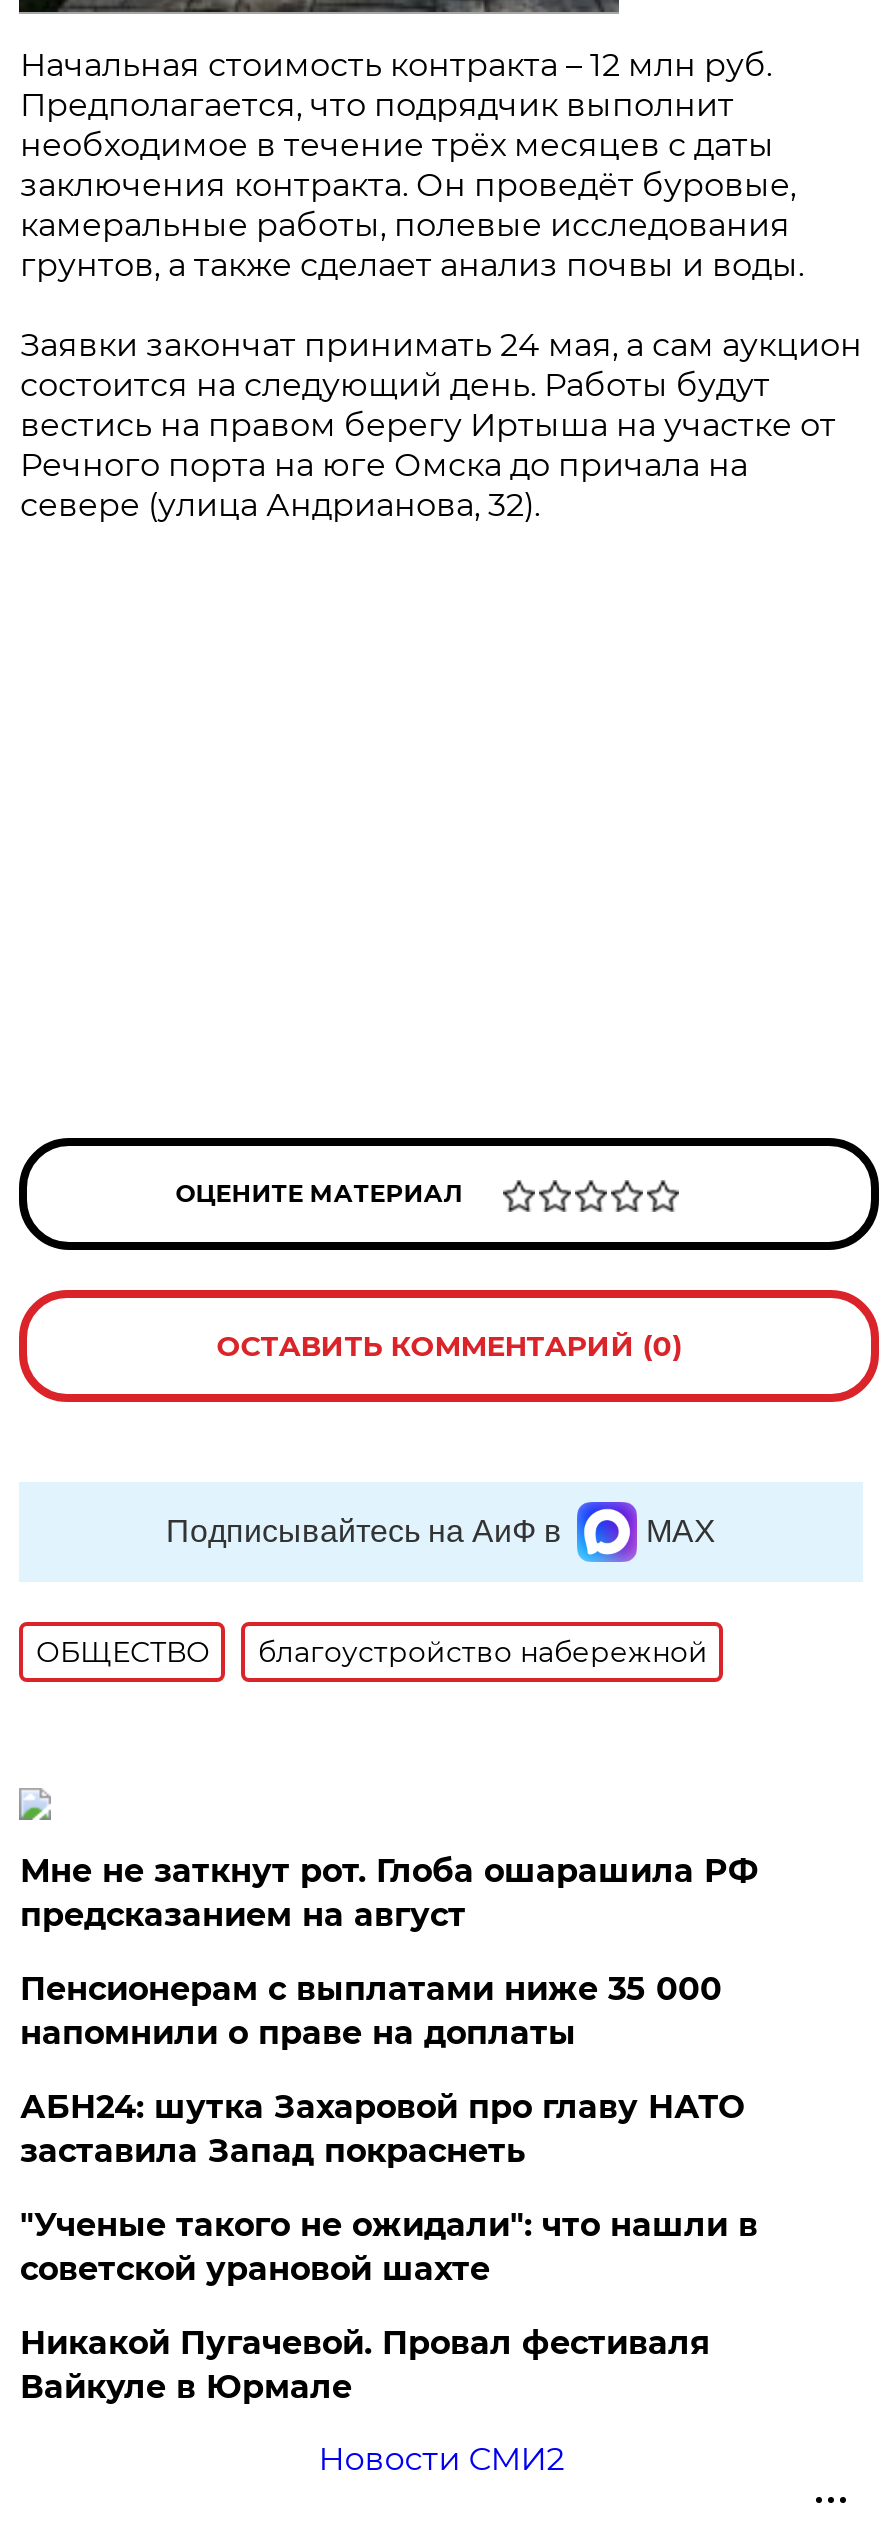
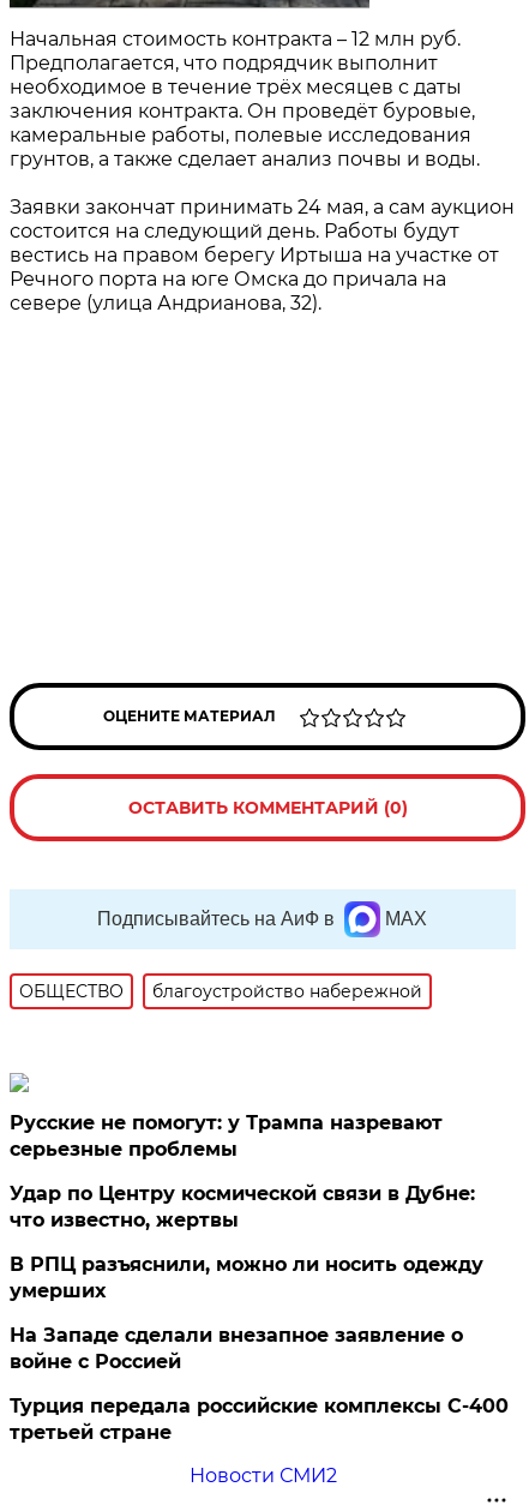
- Мне не заткнут рот. Глоба ошарашила РФ
- предсказанием на август
+ Русские не помогут: у Трампа назревают
+ серьезные проблемы

- Пенсионерам с выплатами ниже 35 000
- напомнили о праве на доплаты
+ Удар по Центру космической связи в Дубне:
+ что известно, жертвы

- АБН24: шутка Захаровой про главу НАТО
- заставила Запад покраснеть
+ В РПЦ разъяснили, можно ли носить одежду
+ умерших

- "Ученые такого не ожидали": что нашли в
- советской урановой шахте
+ На Западе сделали внезапное заявление о
+ войне с Россией

- Никакой Пугачевой. Провал фестиваля
- Вайкуле в Юрмале
+ Турция передала российские комплексы С-400
+ третьей стране
